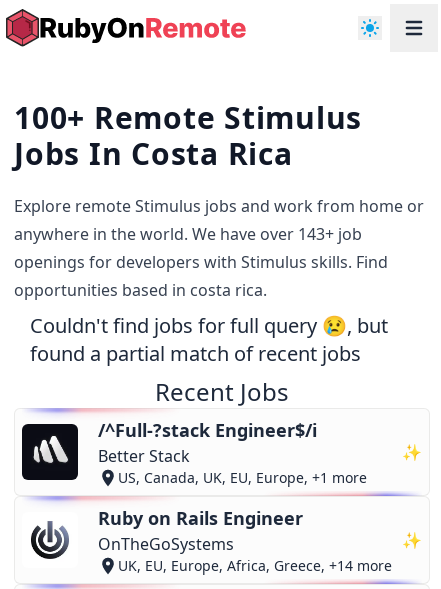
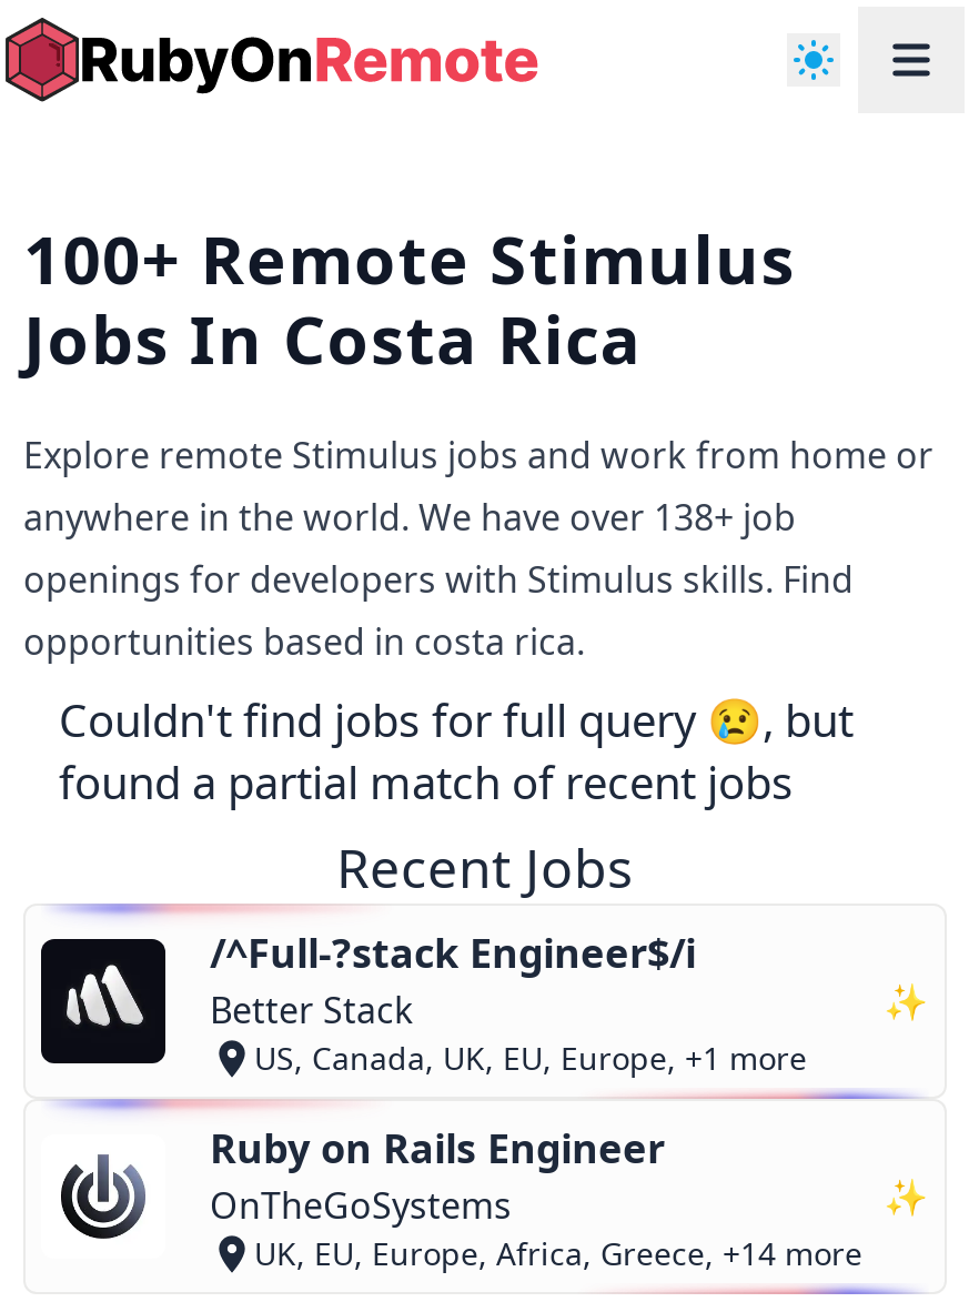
- anywhere in the world. We have over 143+ job
+ anywhere in the world. We have over 138+ job
